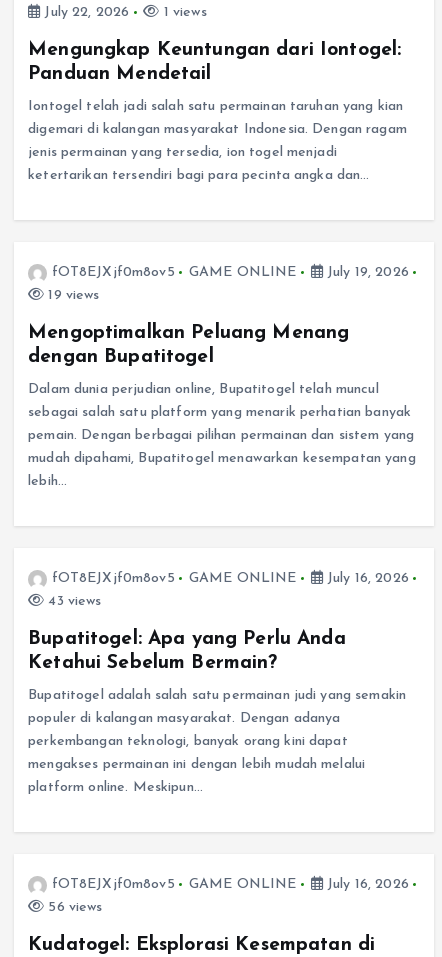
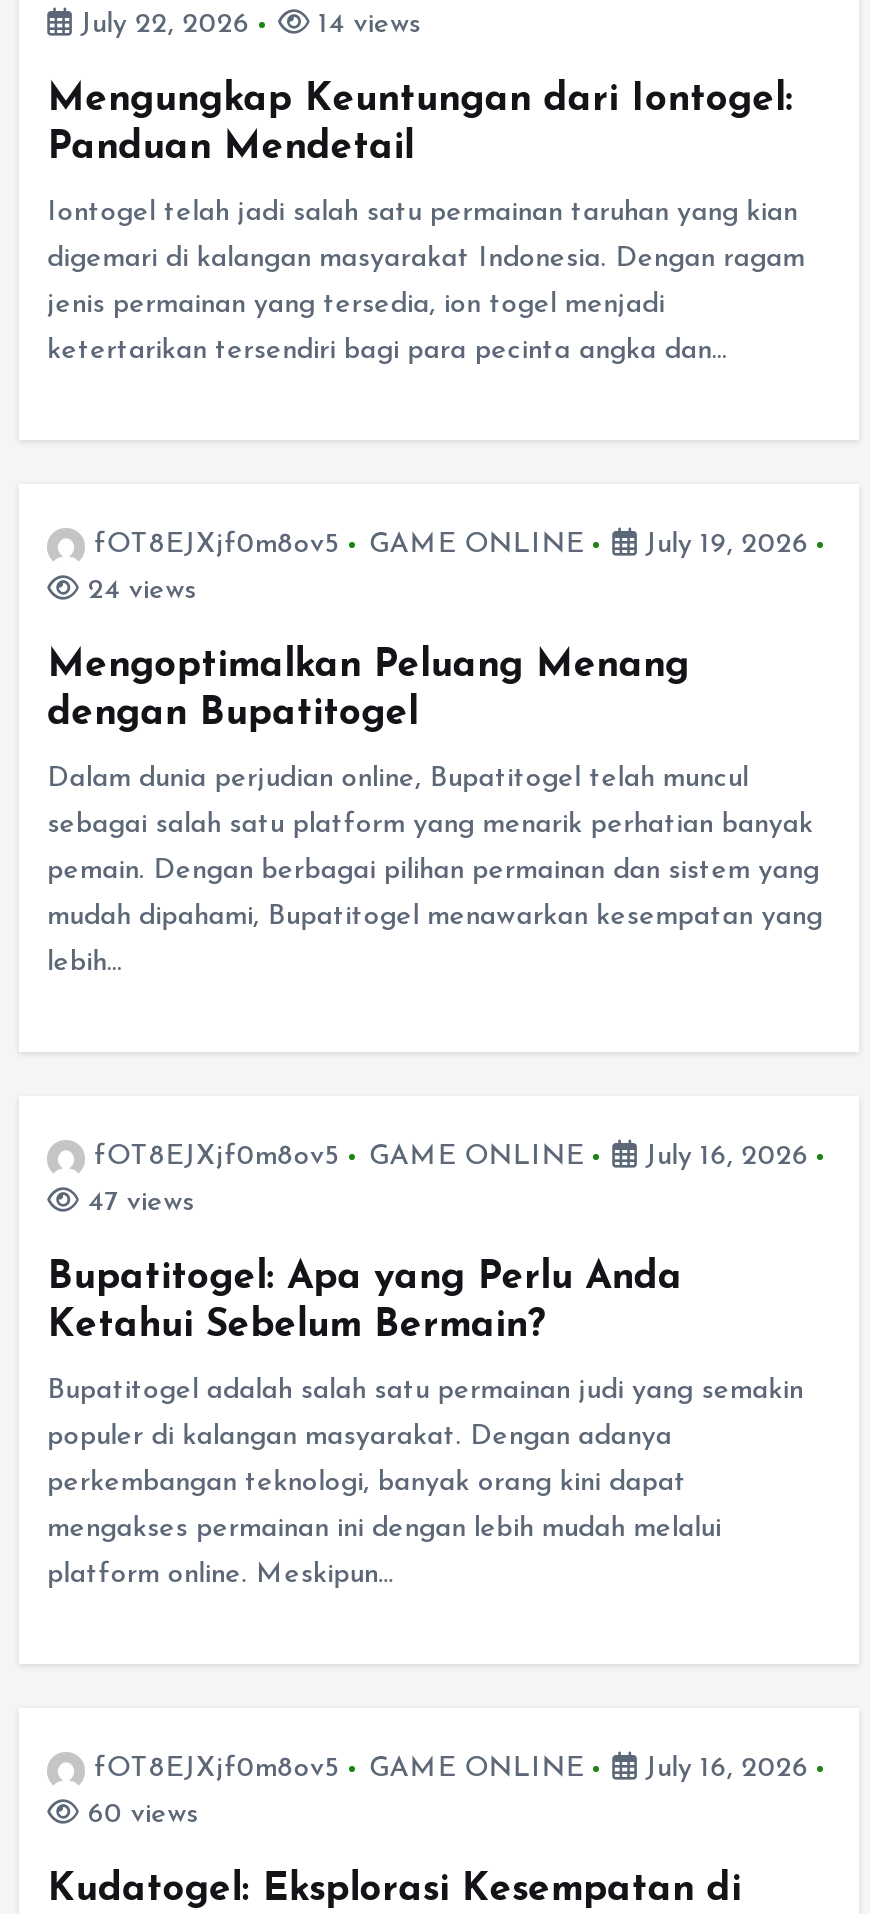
- 1 views
+ 14 views

- 19 views
+ 24 views

- 43 views
+ 47 views

- 56 views
+ 60 views
